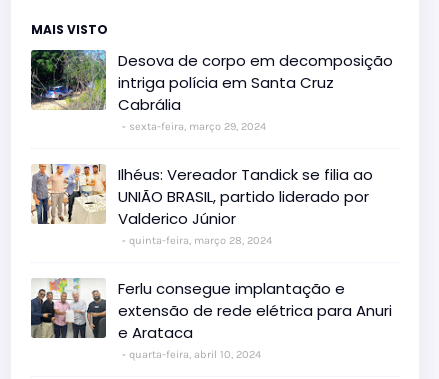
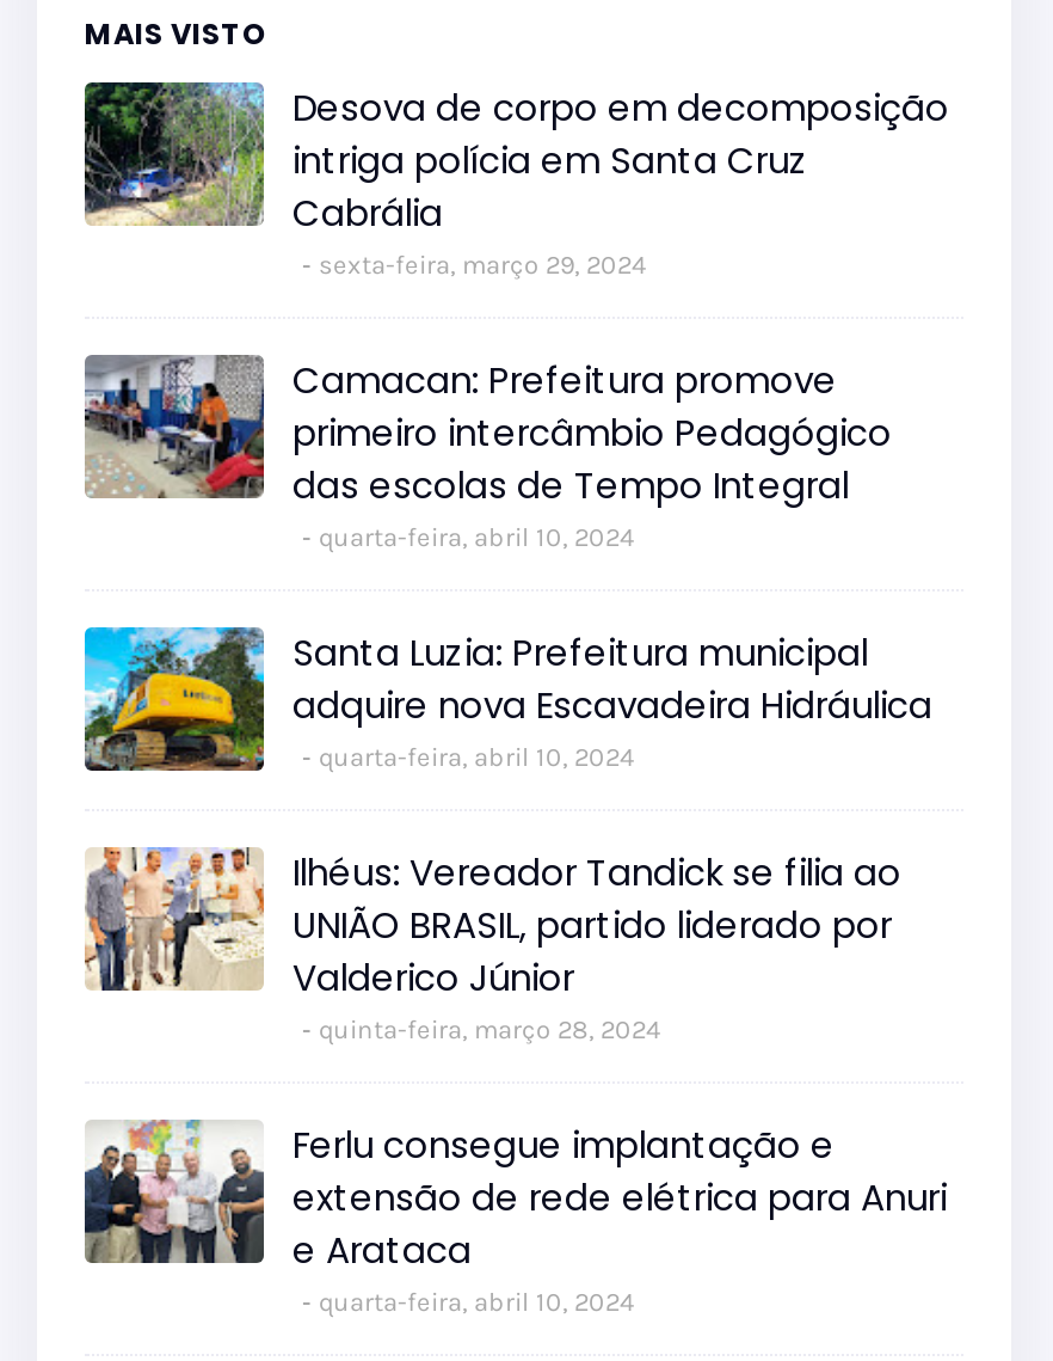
+ [image]
+ Camacan: Prefeitura promove
+ primeiro intercâmbio Pedagógico
+ das escolas de Tempo Integral
+ quarta-feira, abril 10, 2024
+ Santa Luzia: Prefeitura municipal
+ adquire nova Escavadeira Hidráulica
+ quarta-feira, abril 10, 2024

+ [image]
